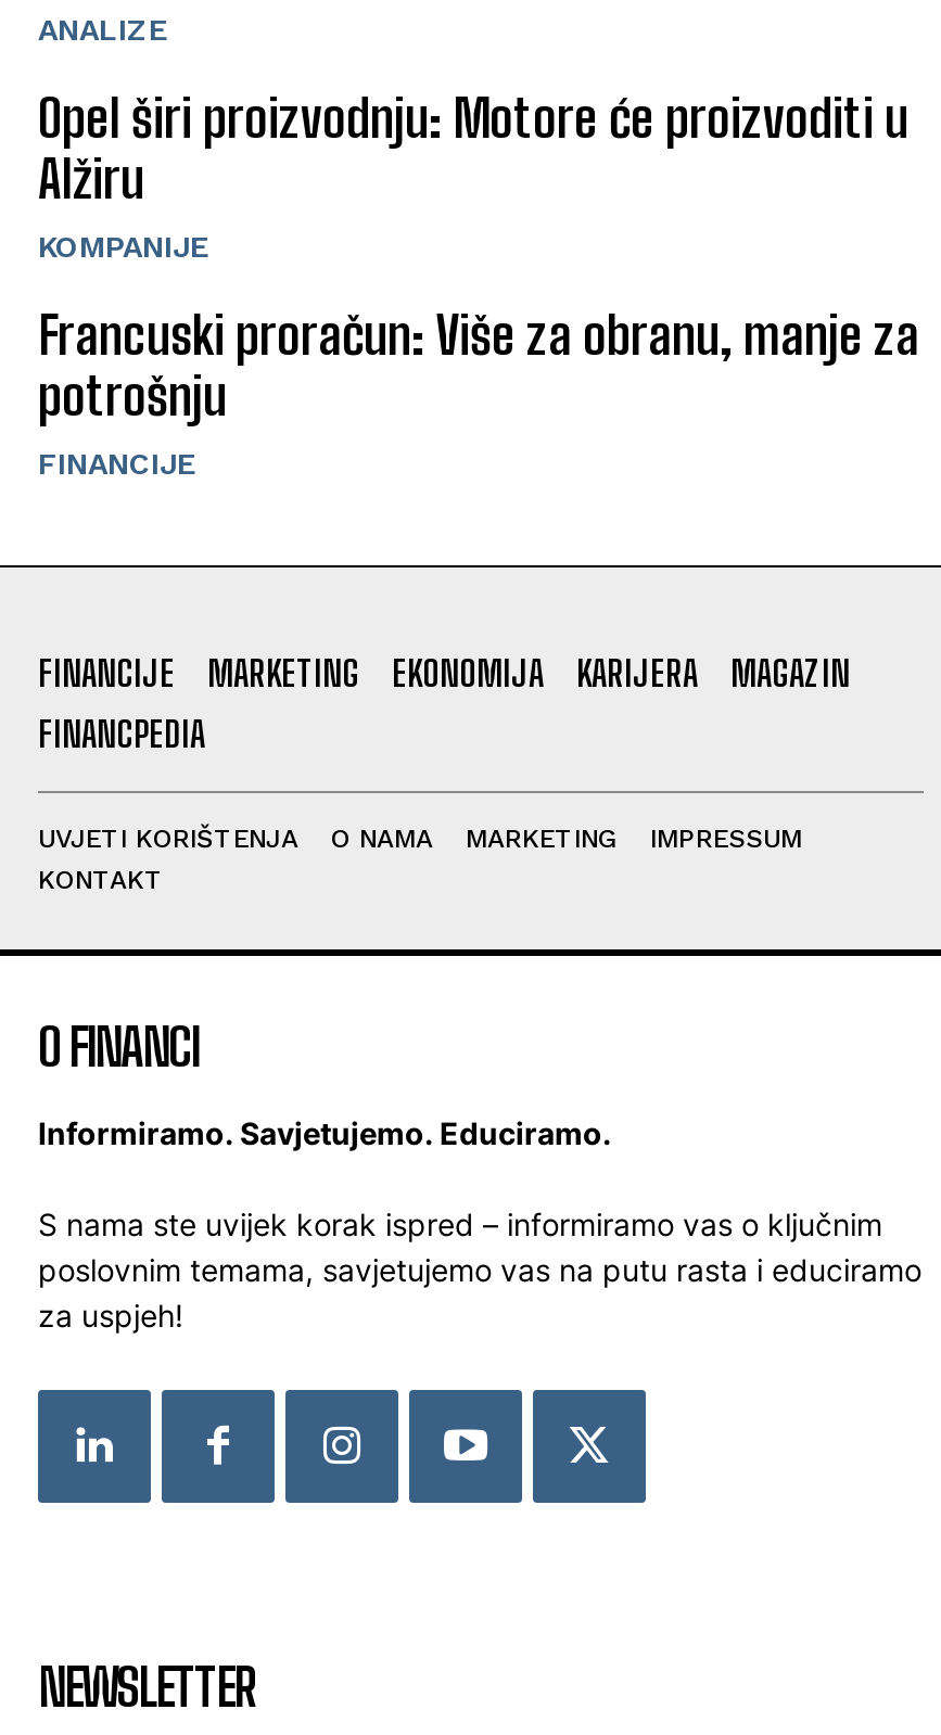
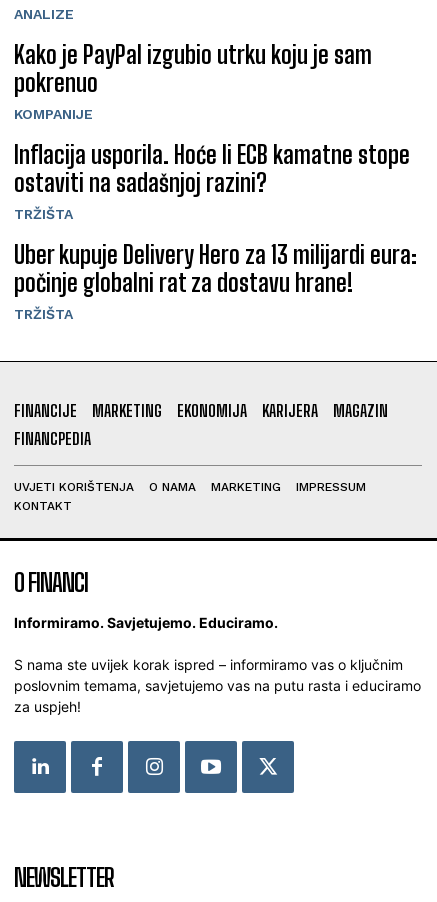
- Opel širi proizvodnju: Motore će proizvoditi u
- Alžiru
+ Kako je PayPal izgubio utrku koju je sam
+ pokrenuo

- Francuski proračun: Više za obranu, manje za
- potrošnju
- FINANCIJE
+ Inflacija usporila. Hoće li ECB kamatne stope
+ ostaviti na sadašnjoj razini?
+ TRŽIŠTA
+ Uber kupuje Delivery Hero za 13 milijardi eura:
+ počinje globalni rat za dostavu hrane!
+ TRŽIŠTA
